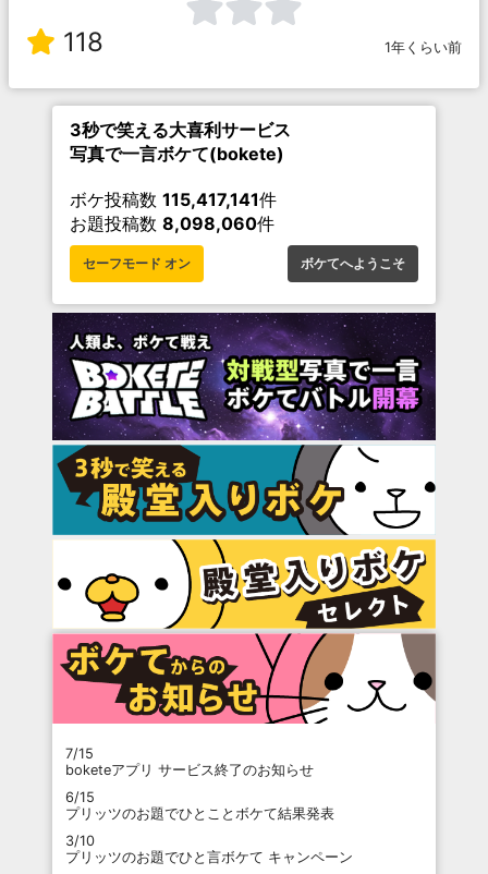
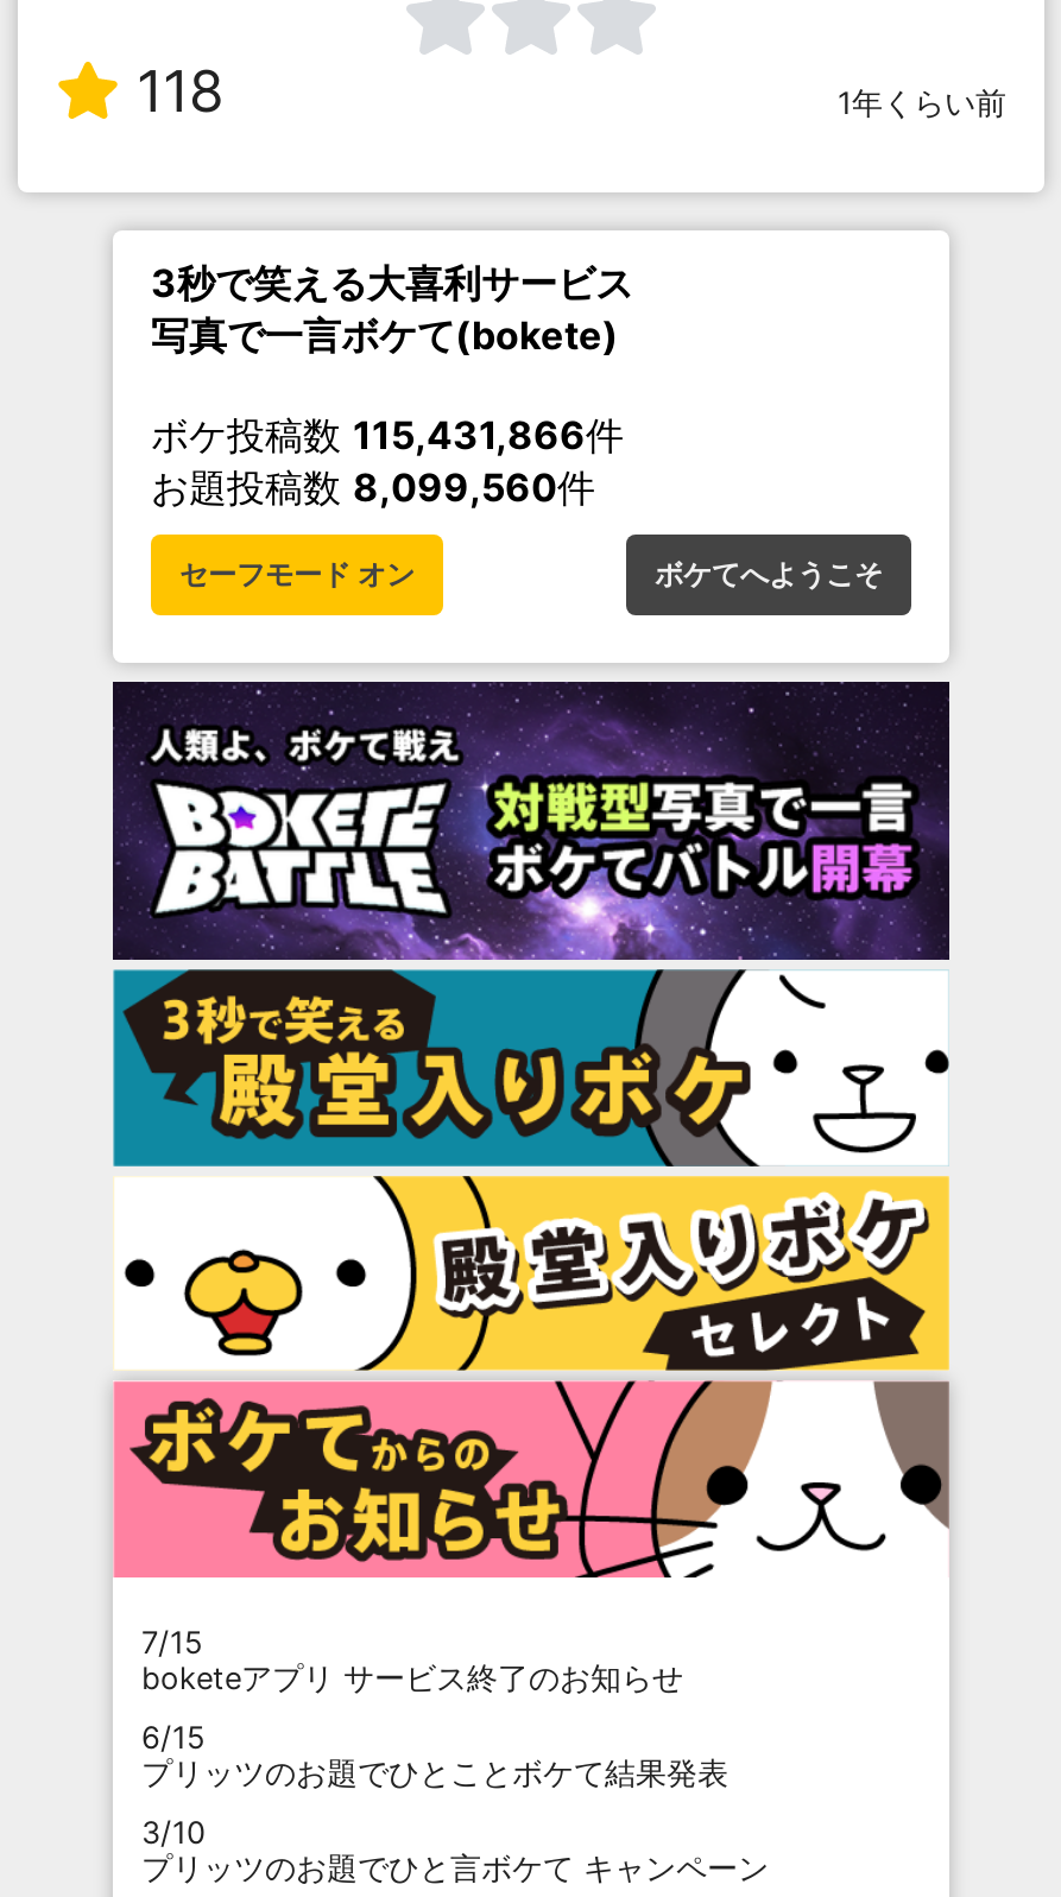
- ボケ投稿数115,417,141件
+ ボケ投稿数115,431,866件

- お題投稿数8,098,060件
+ お題投稿数8,099,560件
